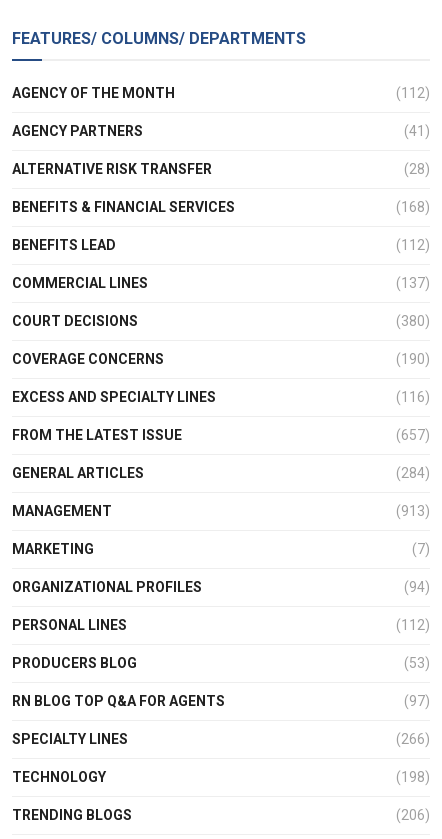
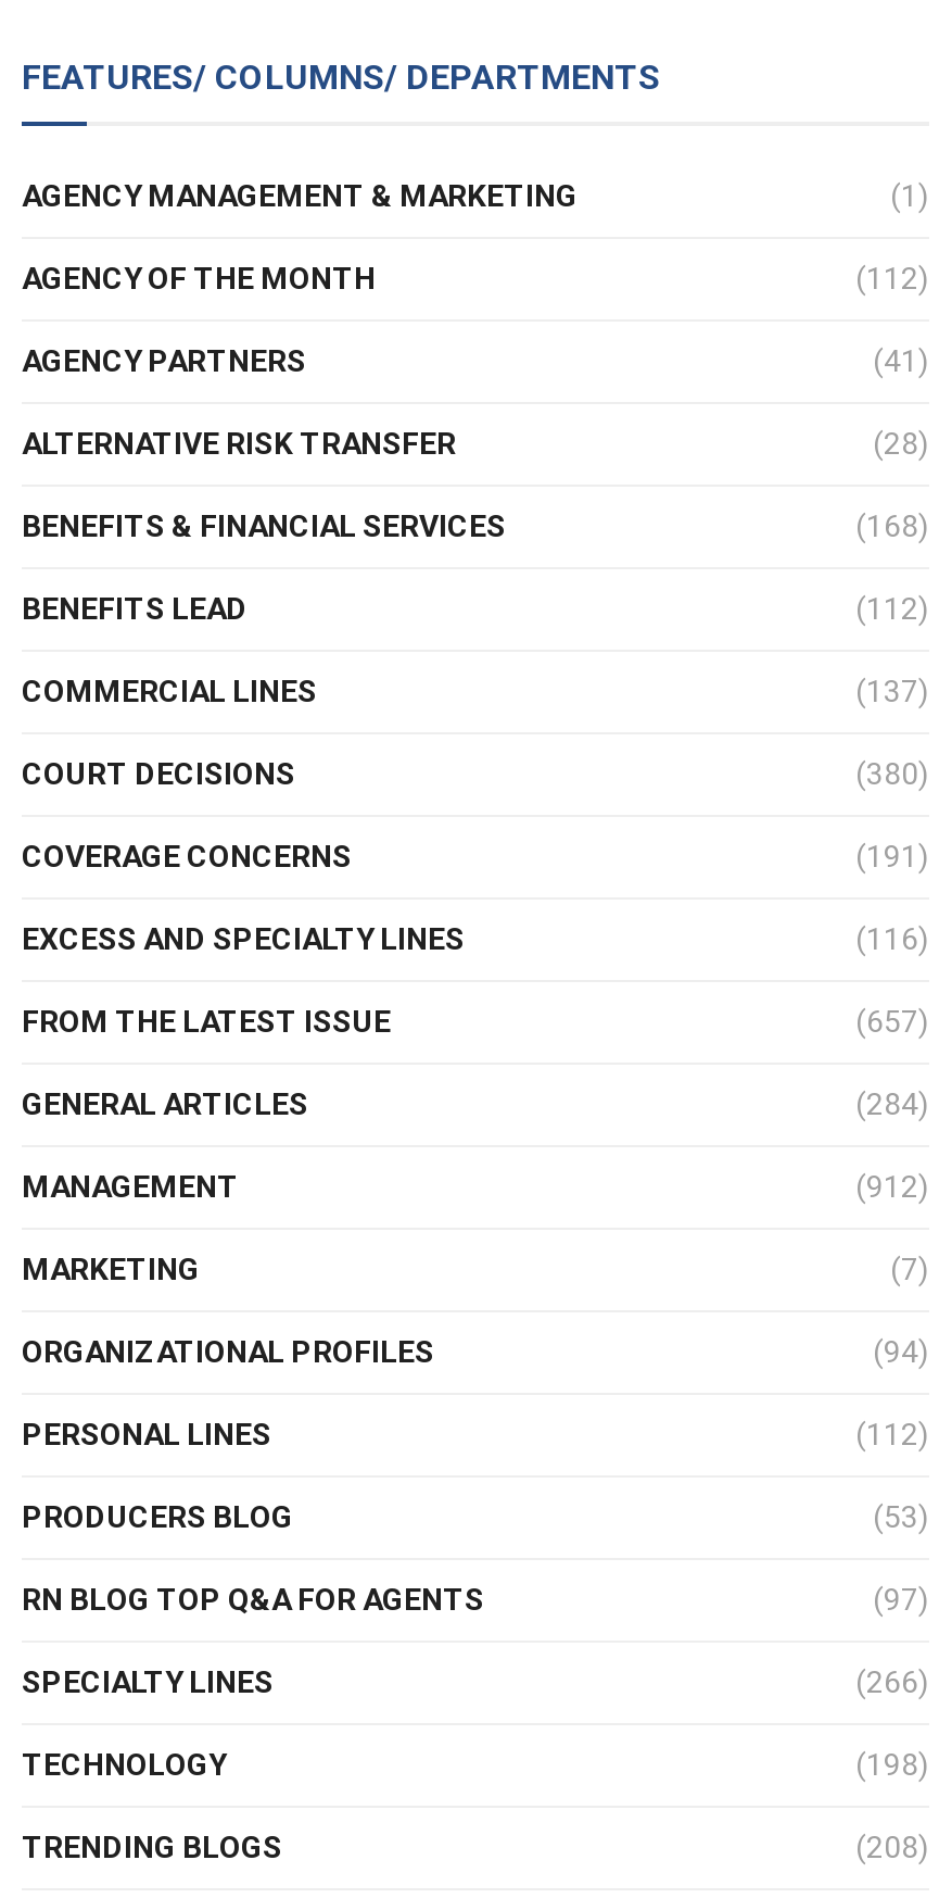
+ AGENCY MANAGEMENT & MARKETING
+ (1)

- (190)
+ (191)

- (913)
+ (912)

- (206)
+ (208)
